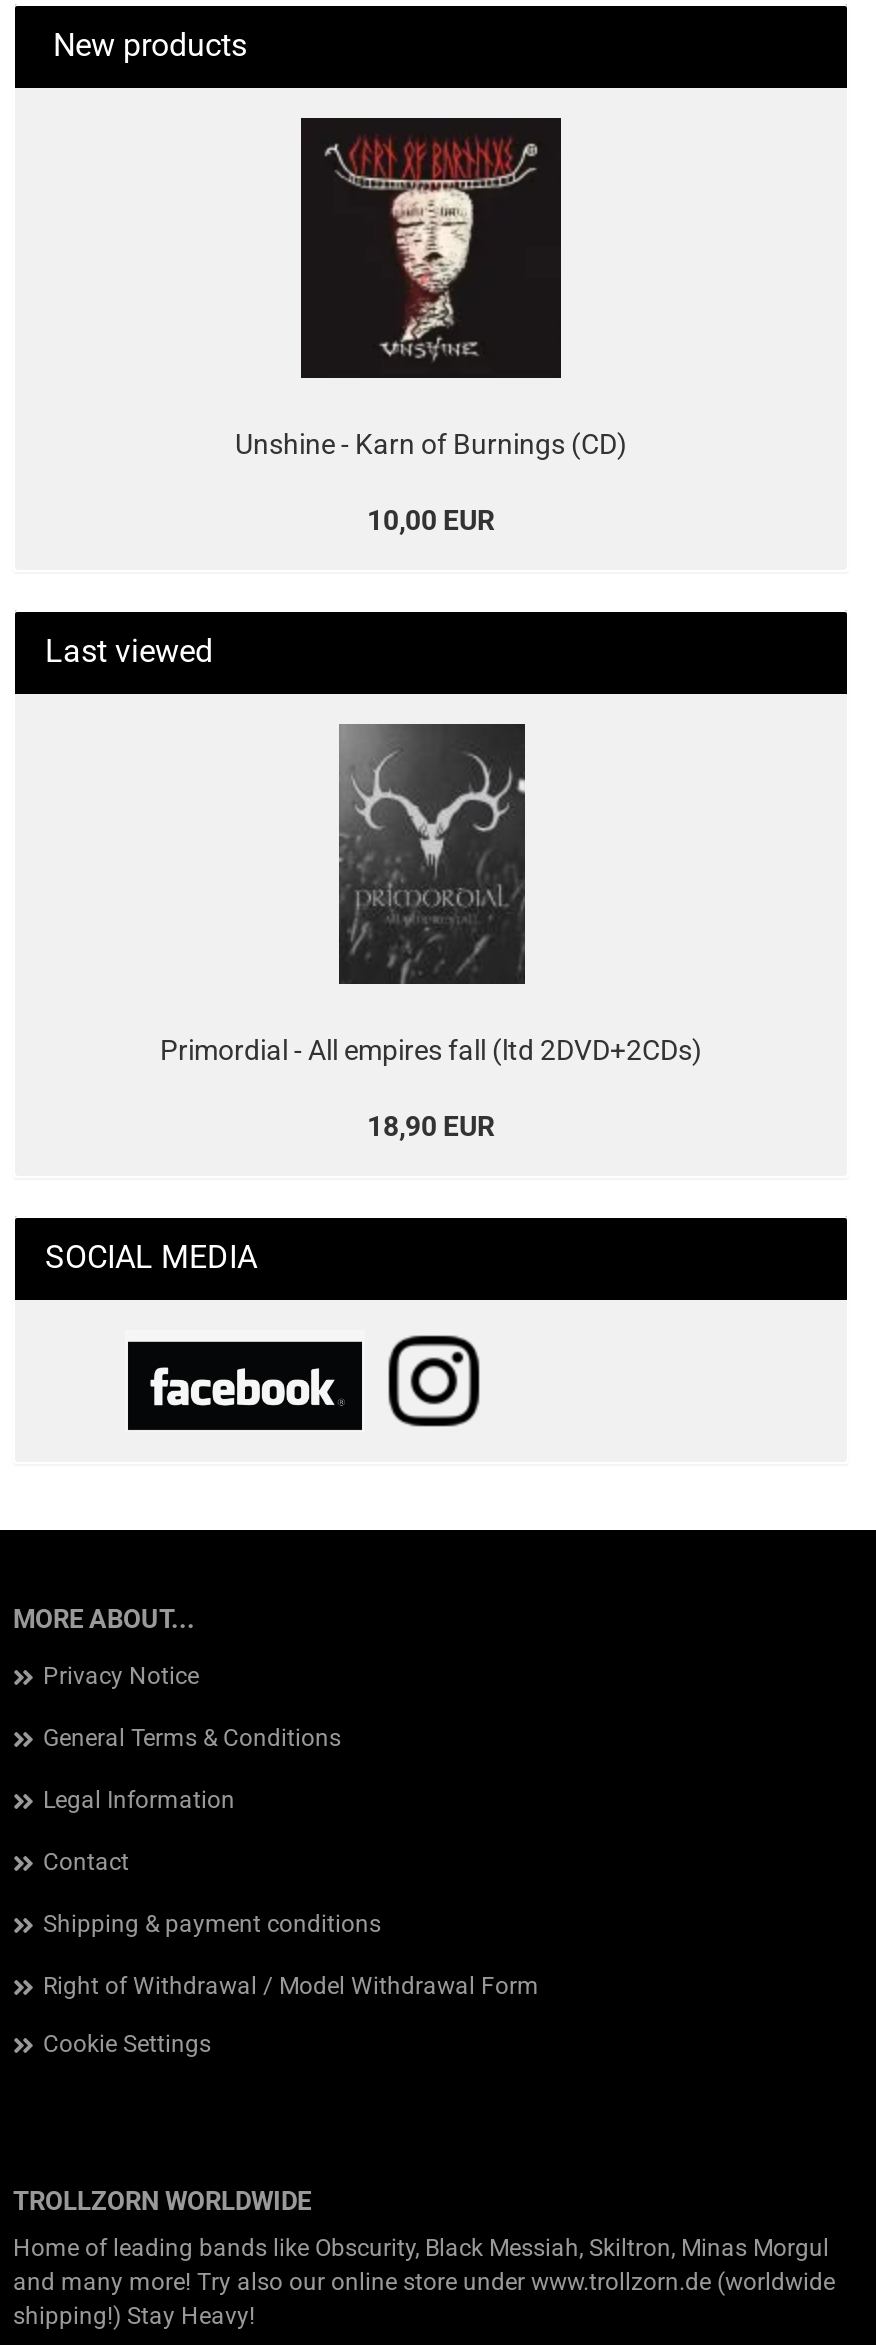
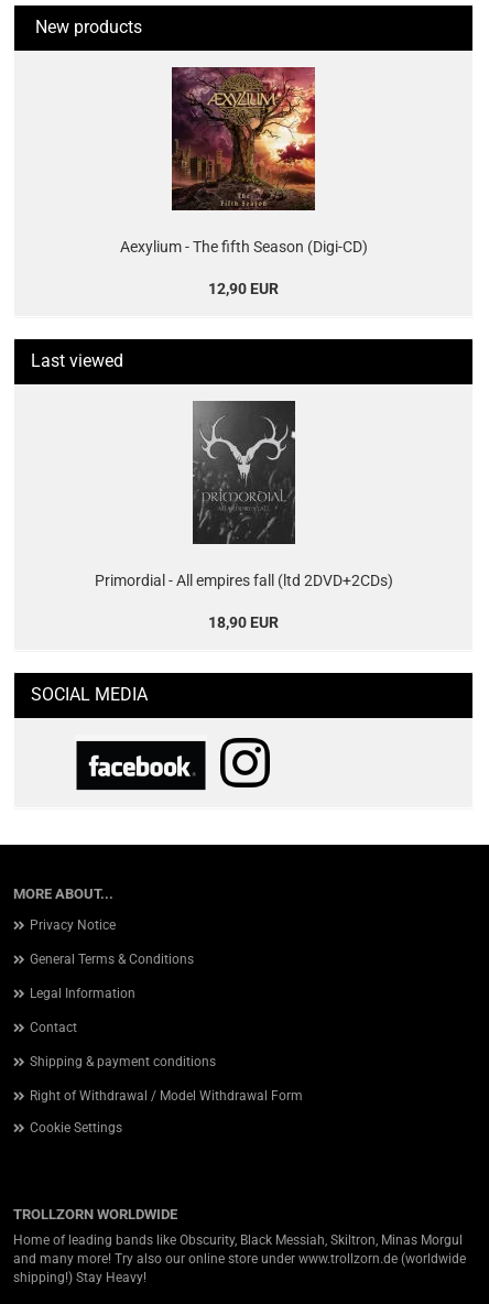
- [image]
- Unshine - Karn of Burnings (CD)
+ [image]
+ Aexylium - The fifth Season (Digi-CD)

- 10,00 EUR
+ 12,90 EUR
